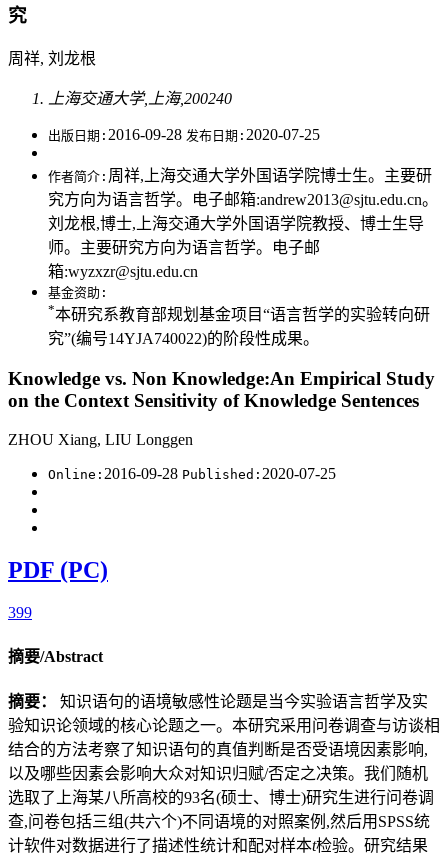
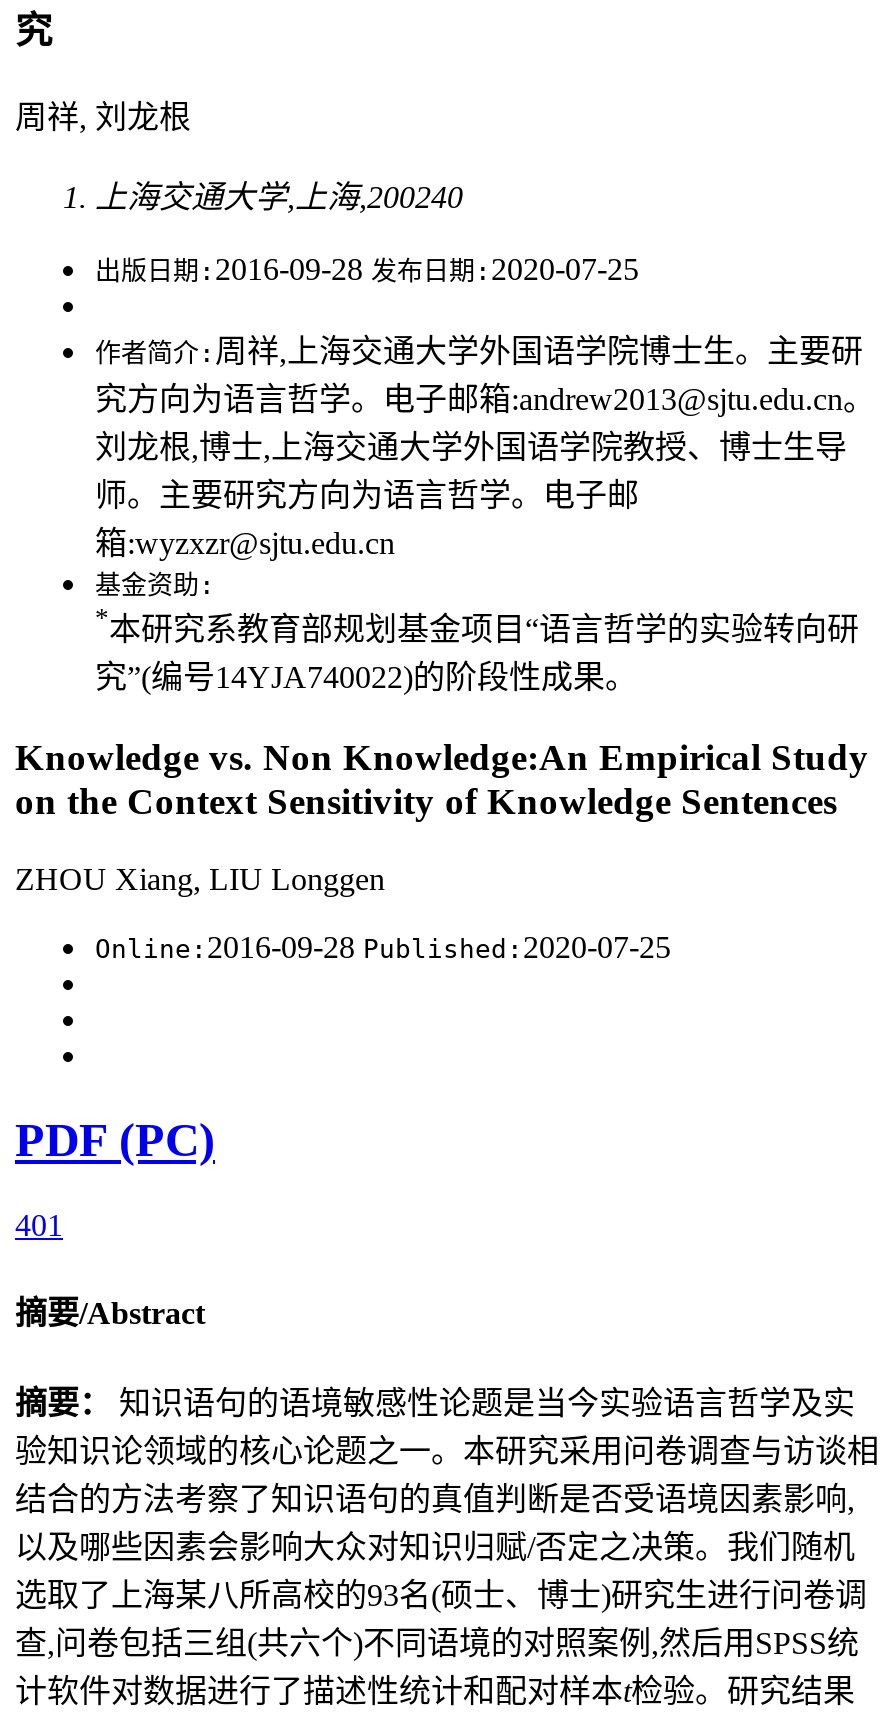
- 399
+ 401
